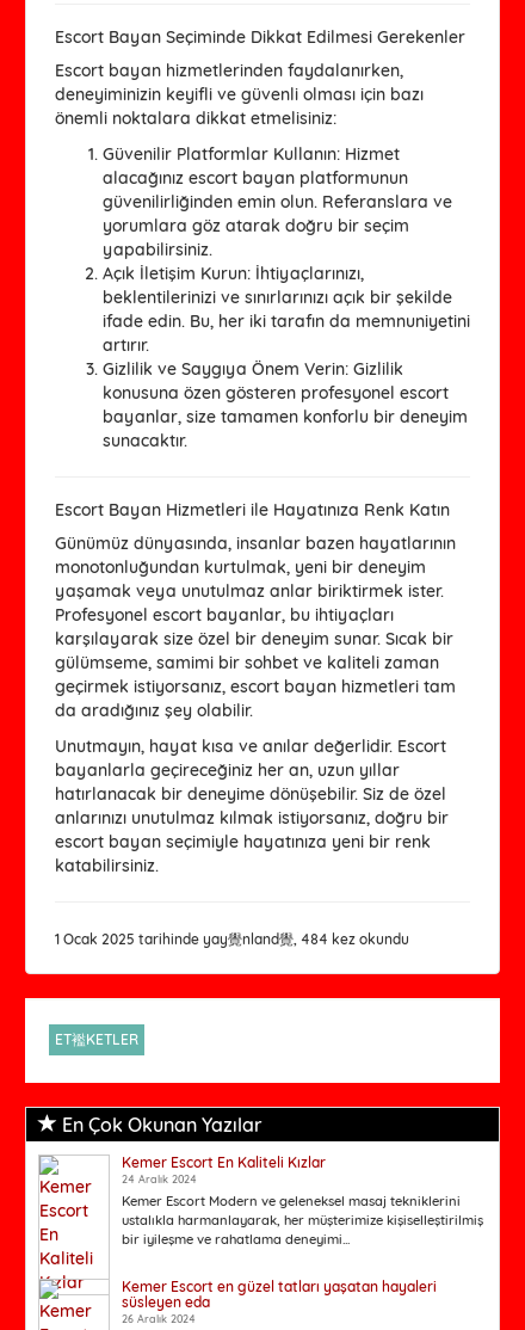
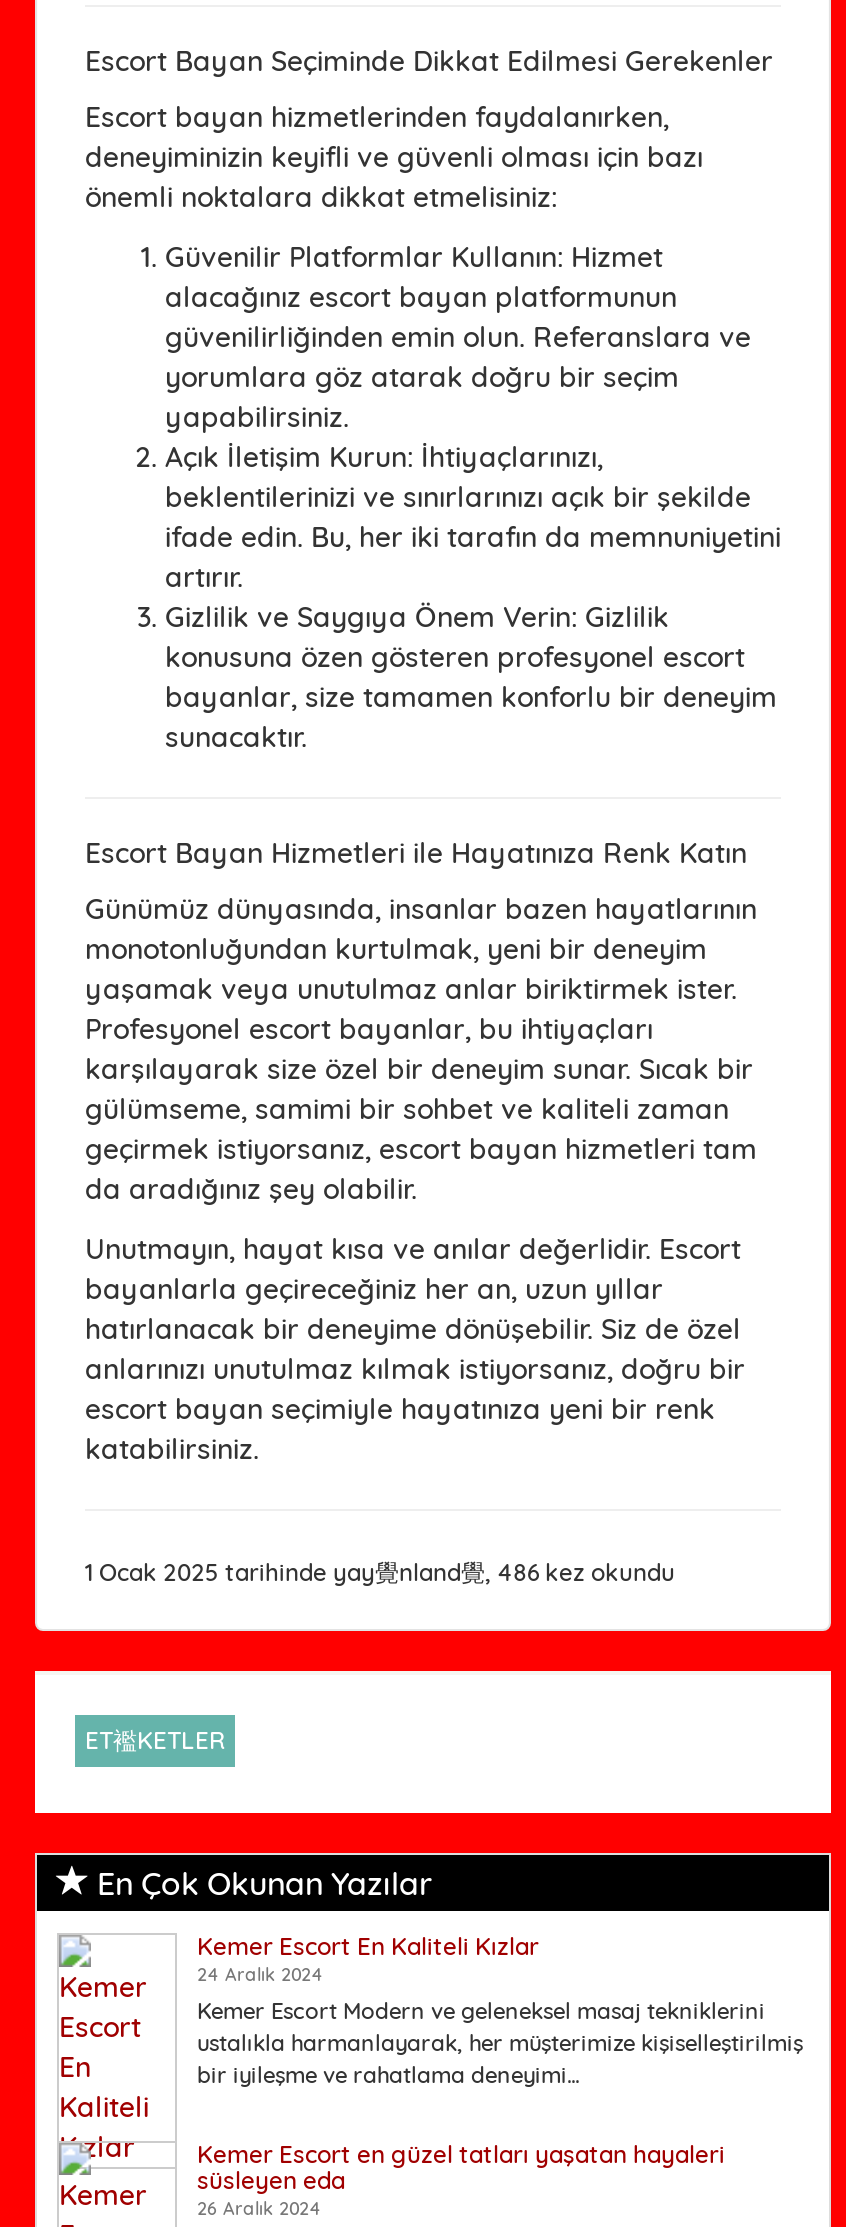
- 1 Ocak 2025 tarihinde yay覺nland覺, 484 kez okundu
+ 1 Ocak 2025 tarihinde yay覺nland覺, 486 kez okundu
